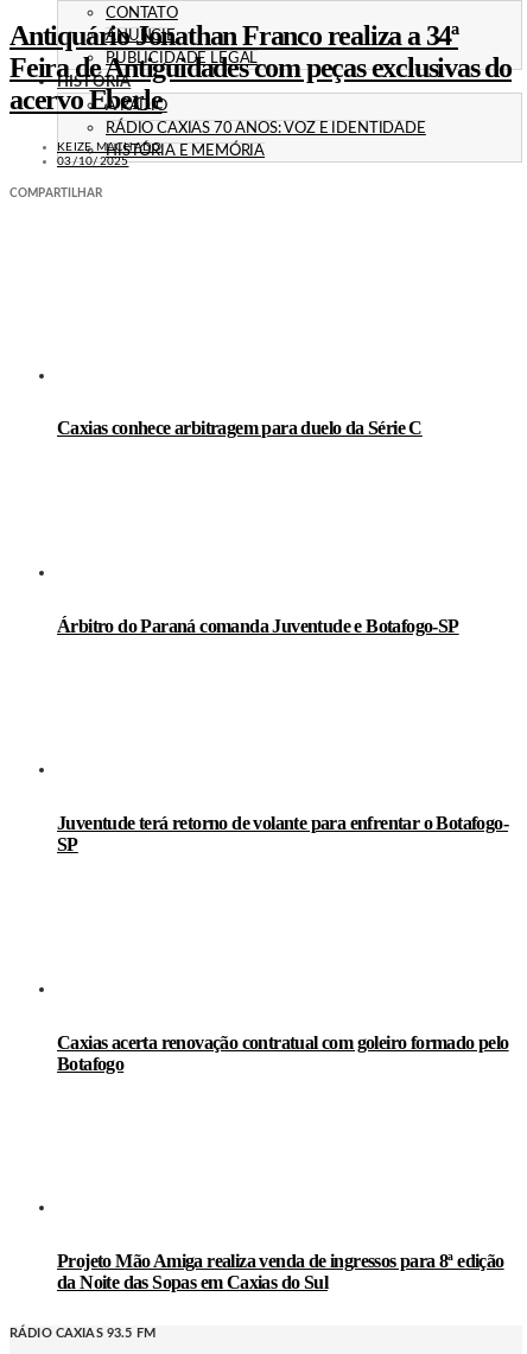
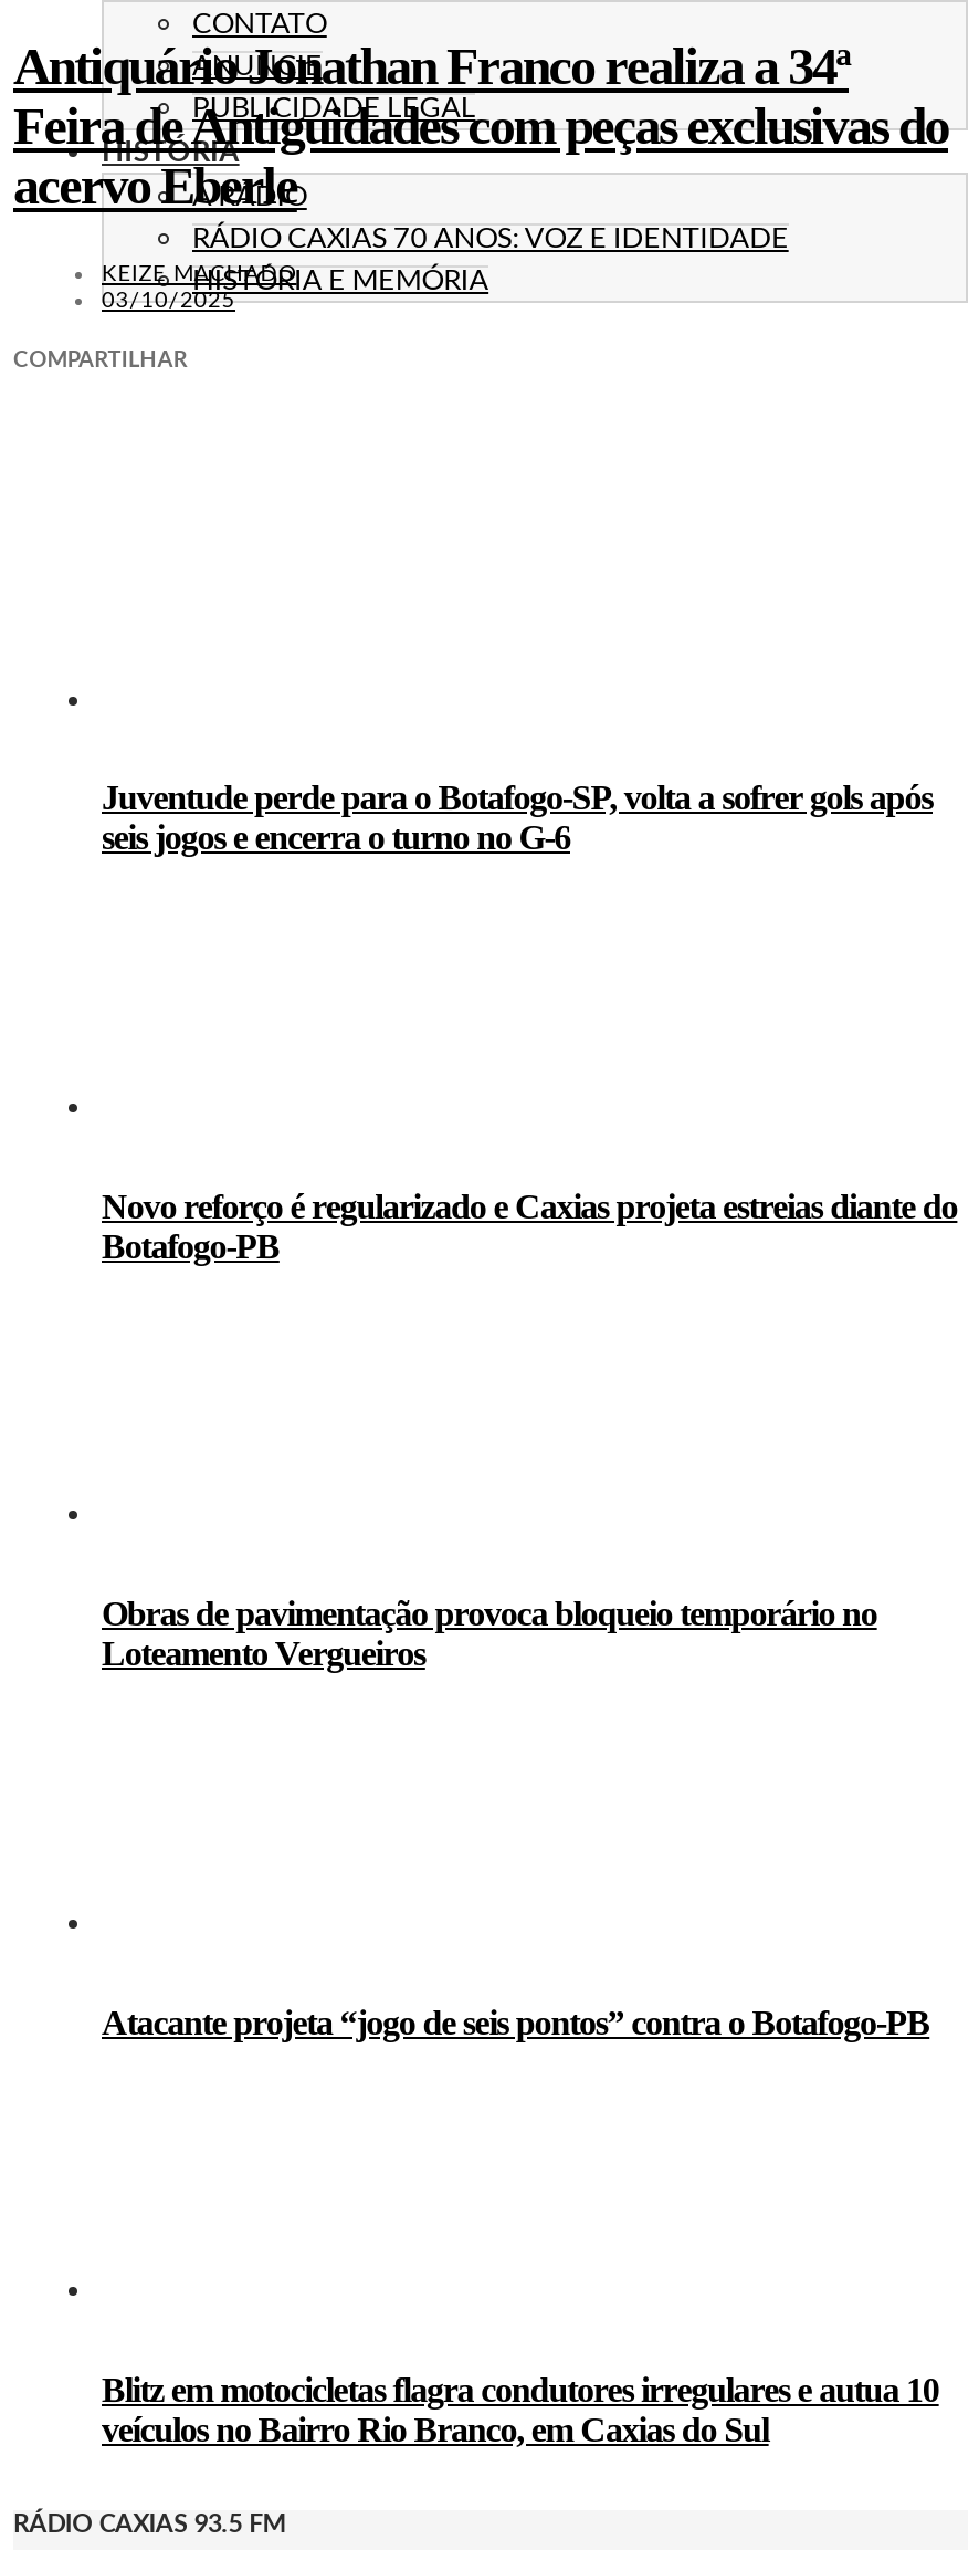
- Caxias conhece arbitragem para duelo da Série C
+ Juventude perde para o Botafogo-SP, volta a sofrer gols após
+ seis jogos e encerra o turno no G-6

- Árbitro do Paraná comanda Juventude e Botafogo-SP
+ Novo reforço é regularizado e Caxias projeta estreias diante do
+ Botafogo-PB

- Juventude terá retorno de volante para enfrentar o Botafogo-
- SP
+ Obras de pavimentação provoca bloqueio temporário no
+ Loteamento Vergueiros

- Caxias acerta renovação contratual com goleiro formado pelo
- Botafogo
+ Atacante projeta “jogo de seis pontos” contra o Botafogo-PB

- Projeto Mão Amiga realiza venda de ingressos para 8ª edição
- da Noite das Sopas em Caxias do Sul
+ Blitz em motocicletas flagra condutores irregulares e autua 10
+ veículos no Bairro Rio Branco, em Caxias do Sul
